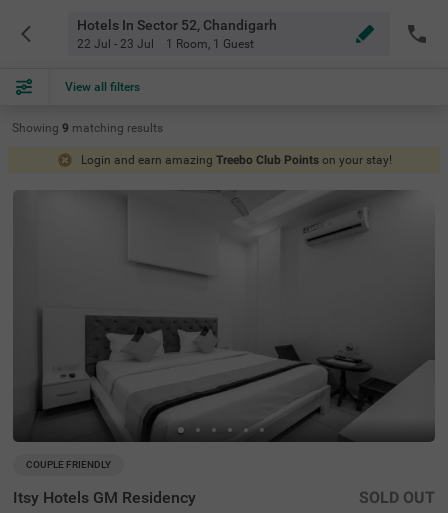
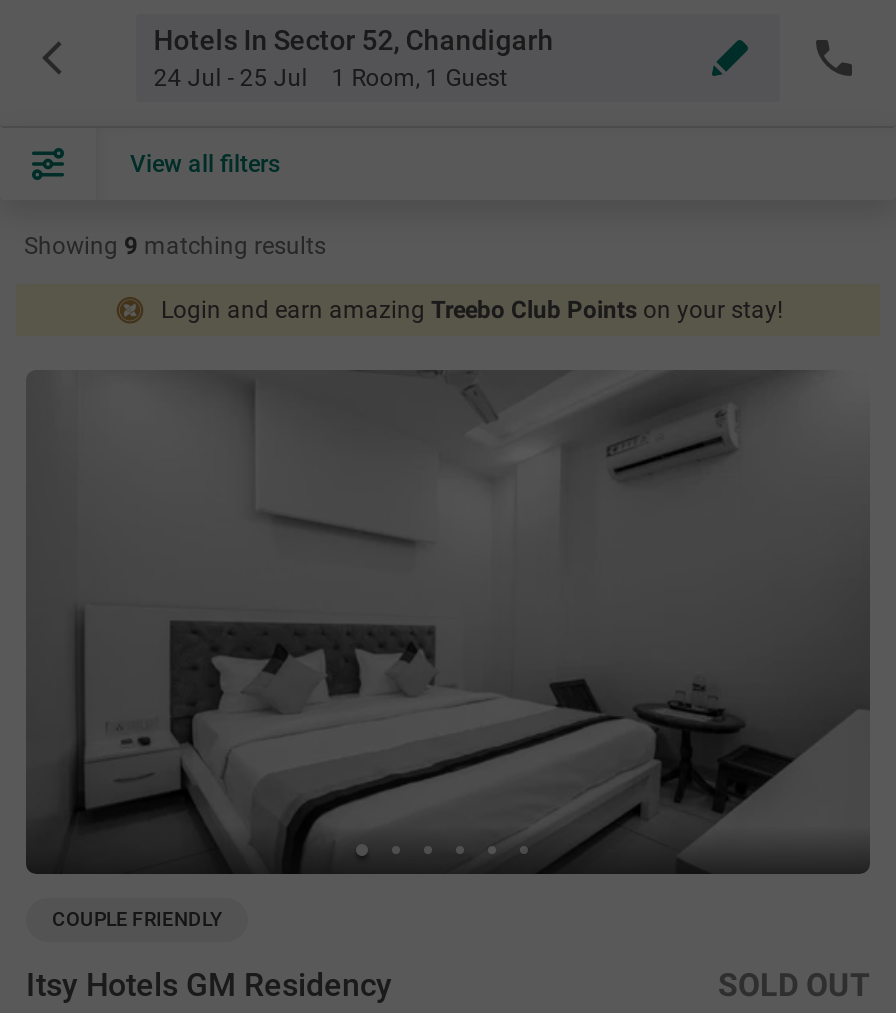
- 22 Jul - 23 Jul 1 Room, 1 Guest
+ 24 Jul - 25 Jul 1 Room, 1 Guest
